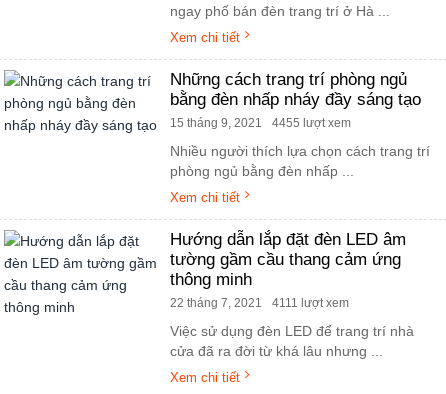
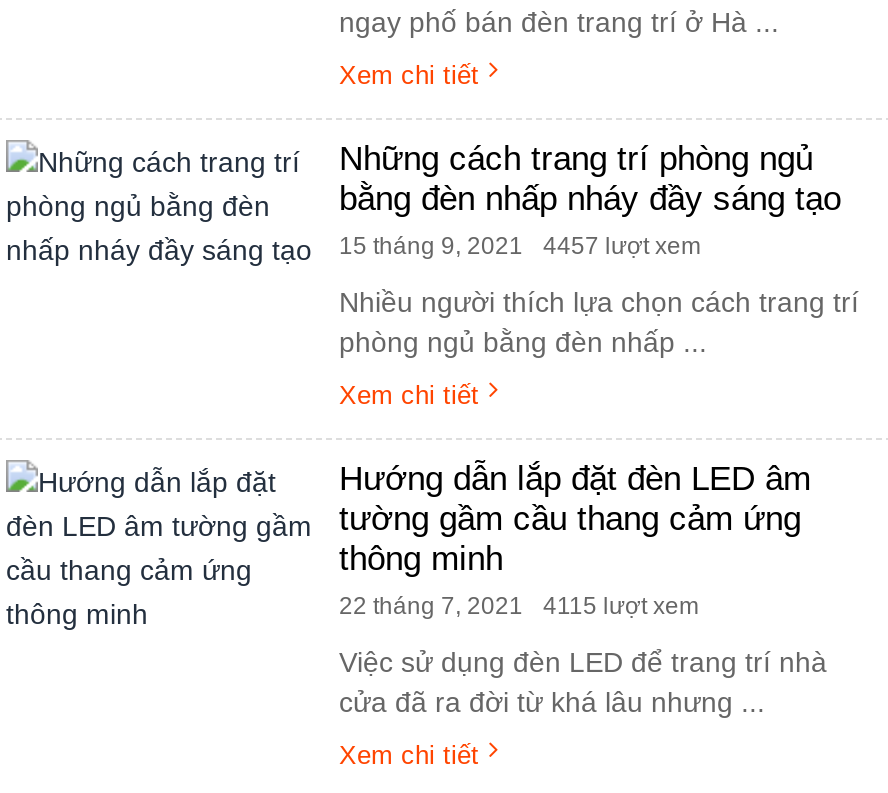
- 15 tháng 9, 2021 4455 lượt xem
+ 15 tháng 9, 2021 4457 lượt xem

- 22 tháng 7, 2021 4111 lượt xem
+ 22 tháng 7, 2021 4115 lượt xem
